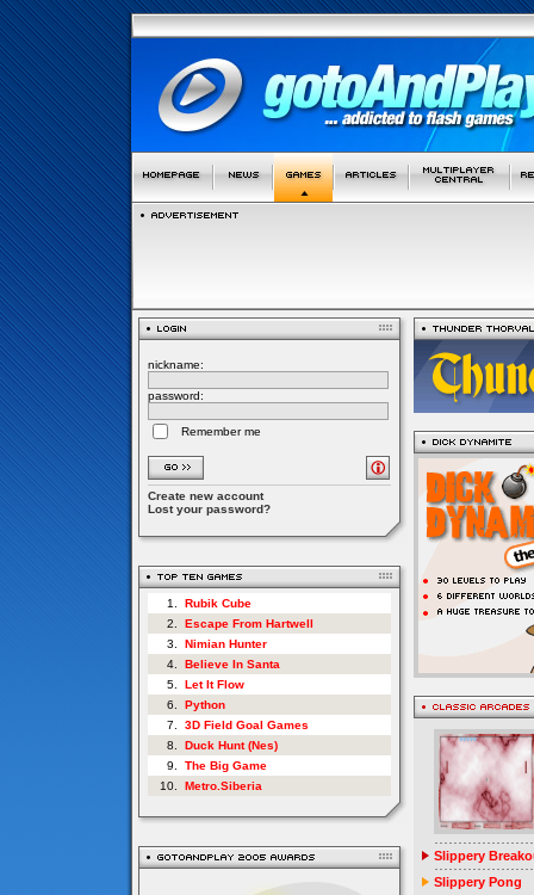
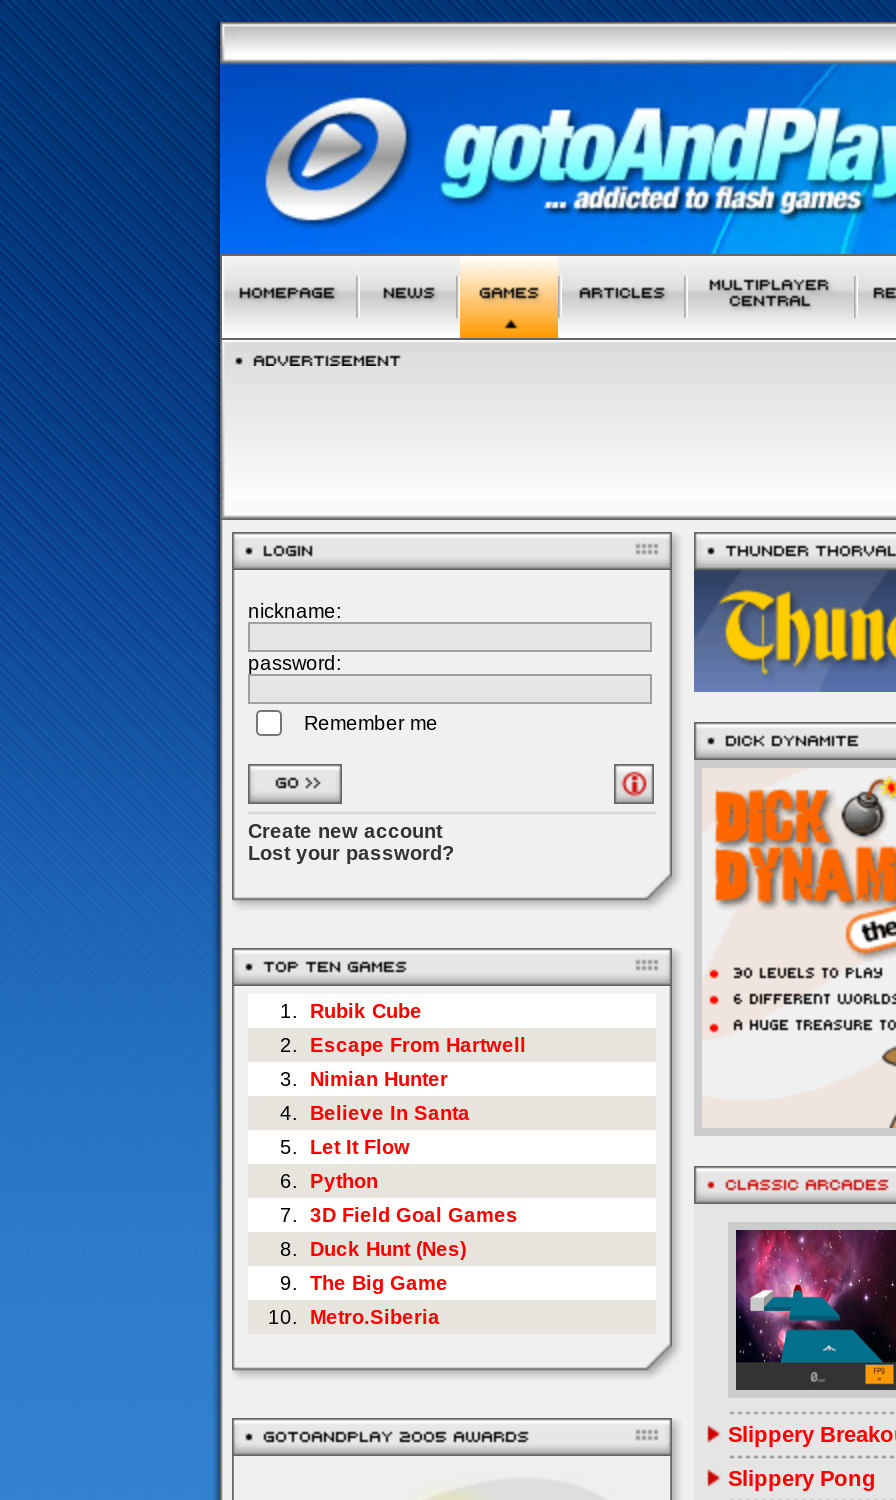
- [image]
+ [image]
